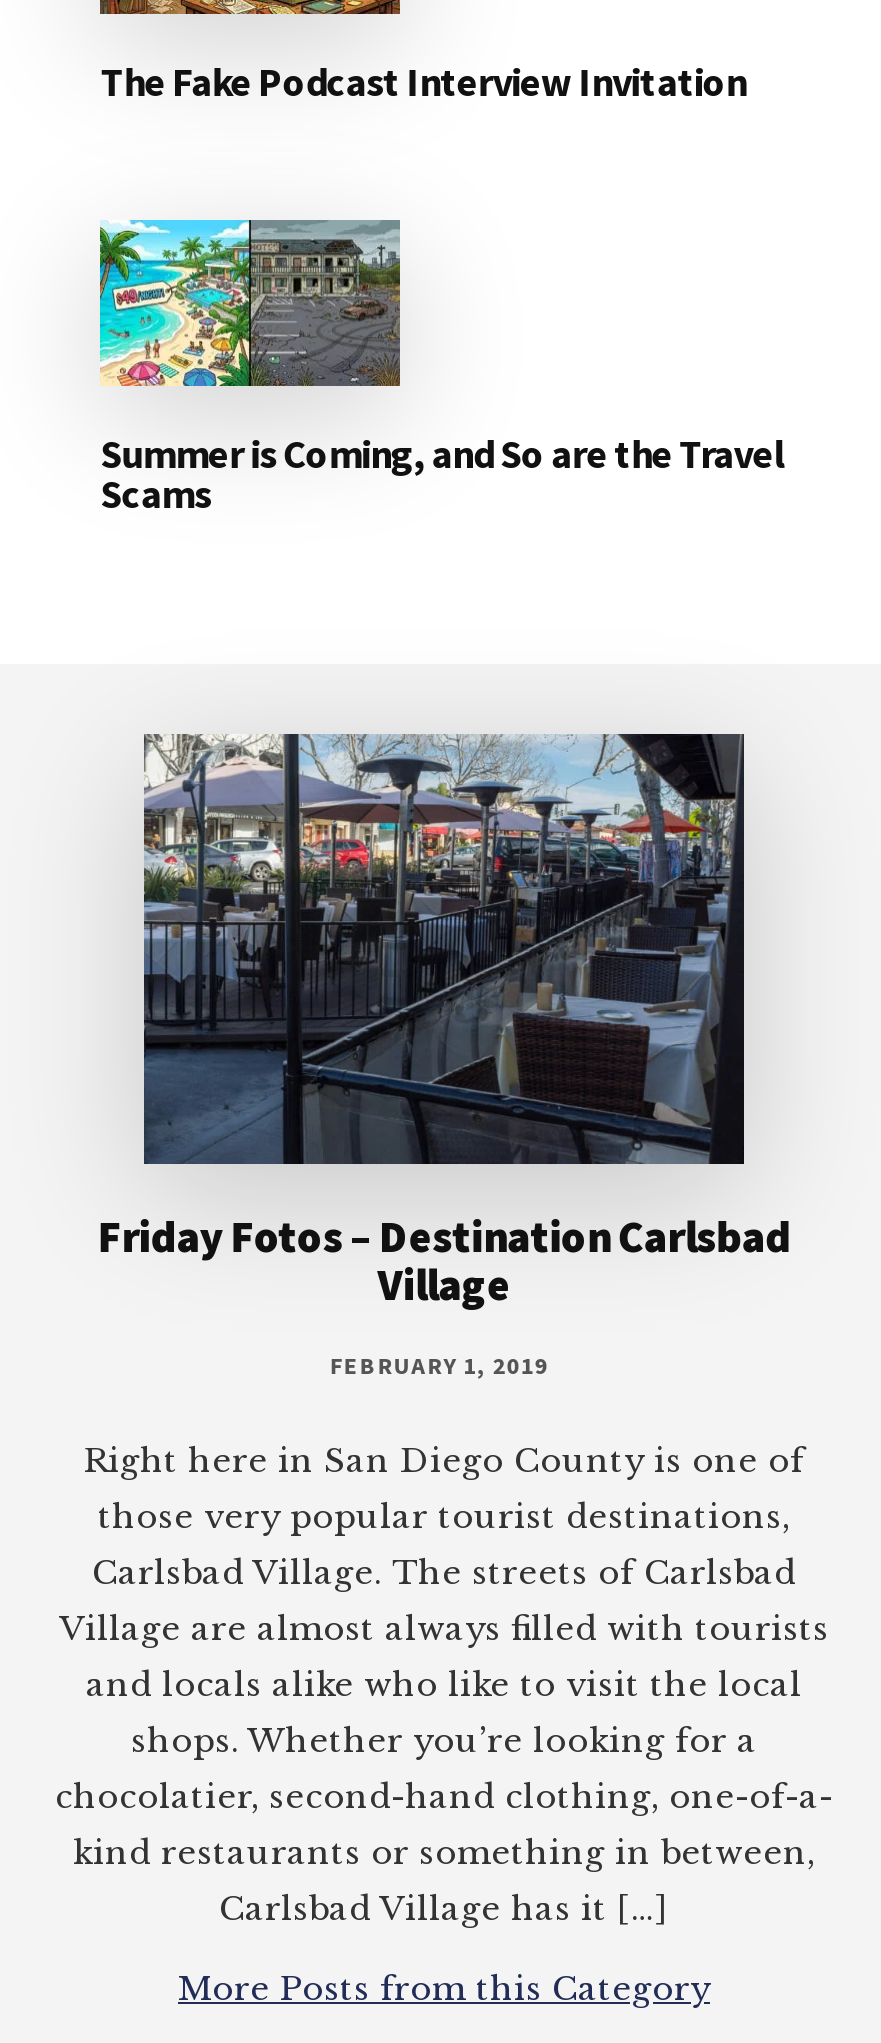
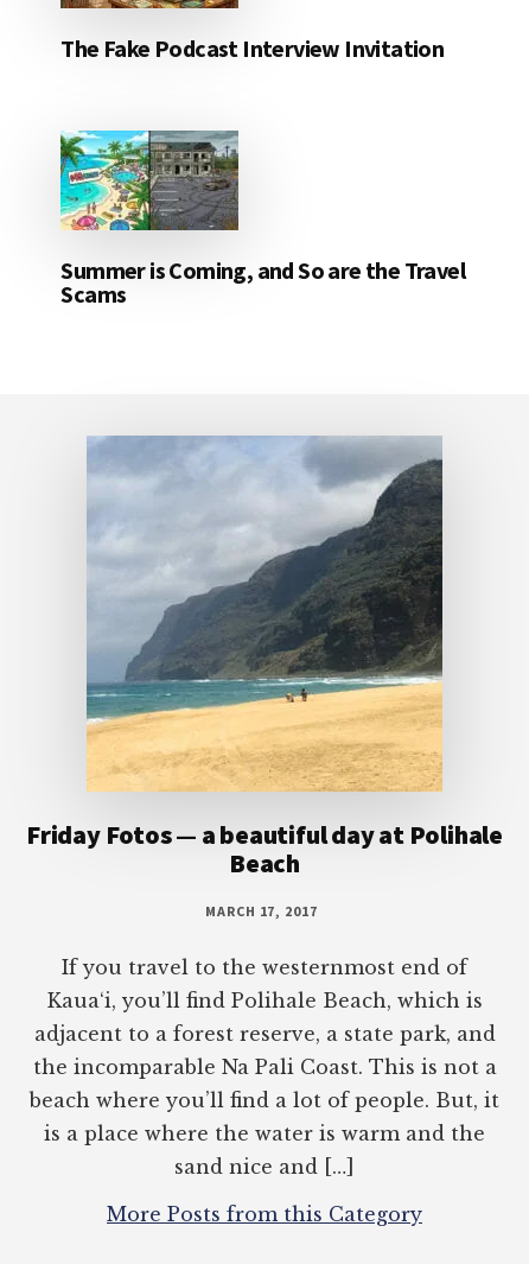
- [image]
+ [image]

- Friday Fotos – Destination Carlsbad
- Village
+ Friday Fotos — a beautiful day at Polihale
+ Beach

- FEBRUARY 1, 2019
+ MARCH 17, 2017

- Right here in San Diego County is one of
- those very popular tourist destinations,
- Carlsbad Village. The streets of Carlsbad
- Village are almost always filled with tourists
- and locals alike who like to visit the local
- shops. Whether you’re looking for a
- chocolatier, second-hand clothing, one-of-a-
- kind restaurants or something in between,
- Carlsbad Village has it […]
+ If you travel to the westernmost end of
+ Kaua‘i, you’ll find Polihale Beach, which is
+ adjacent to a forest reserve, a state park, and
+ the incomparable Na Pali Coast. This is not a
+ beach where you’ll find a lot of people. But, it
+ is a place where the water is warm and the
+ sand nice and […]
